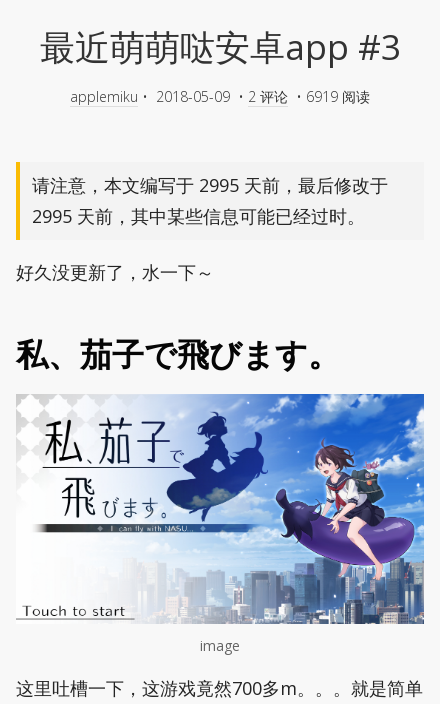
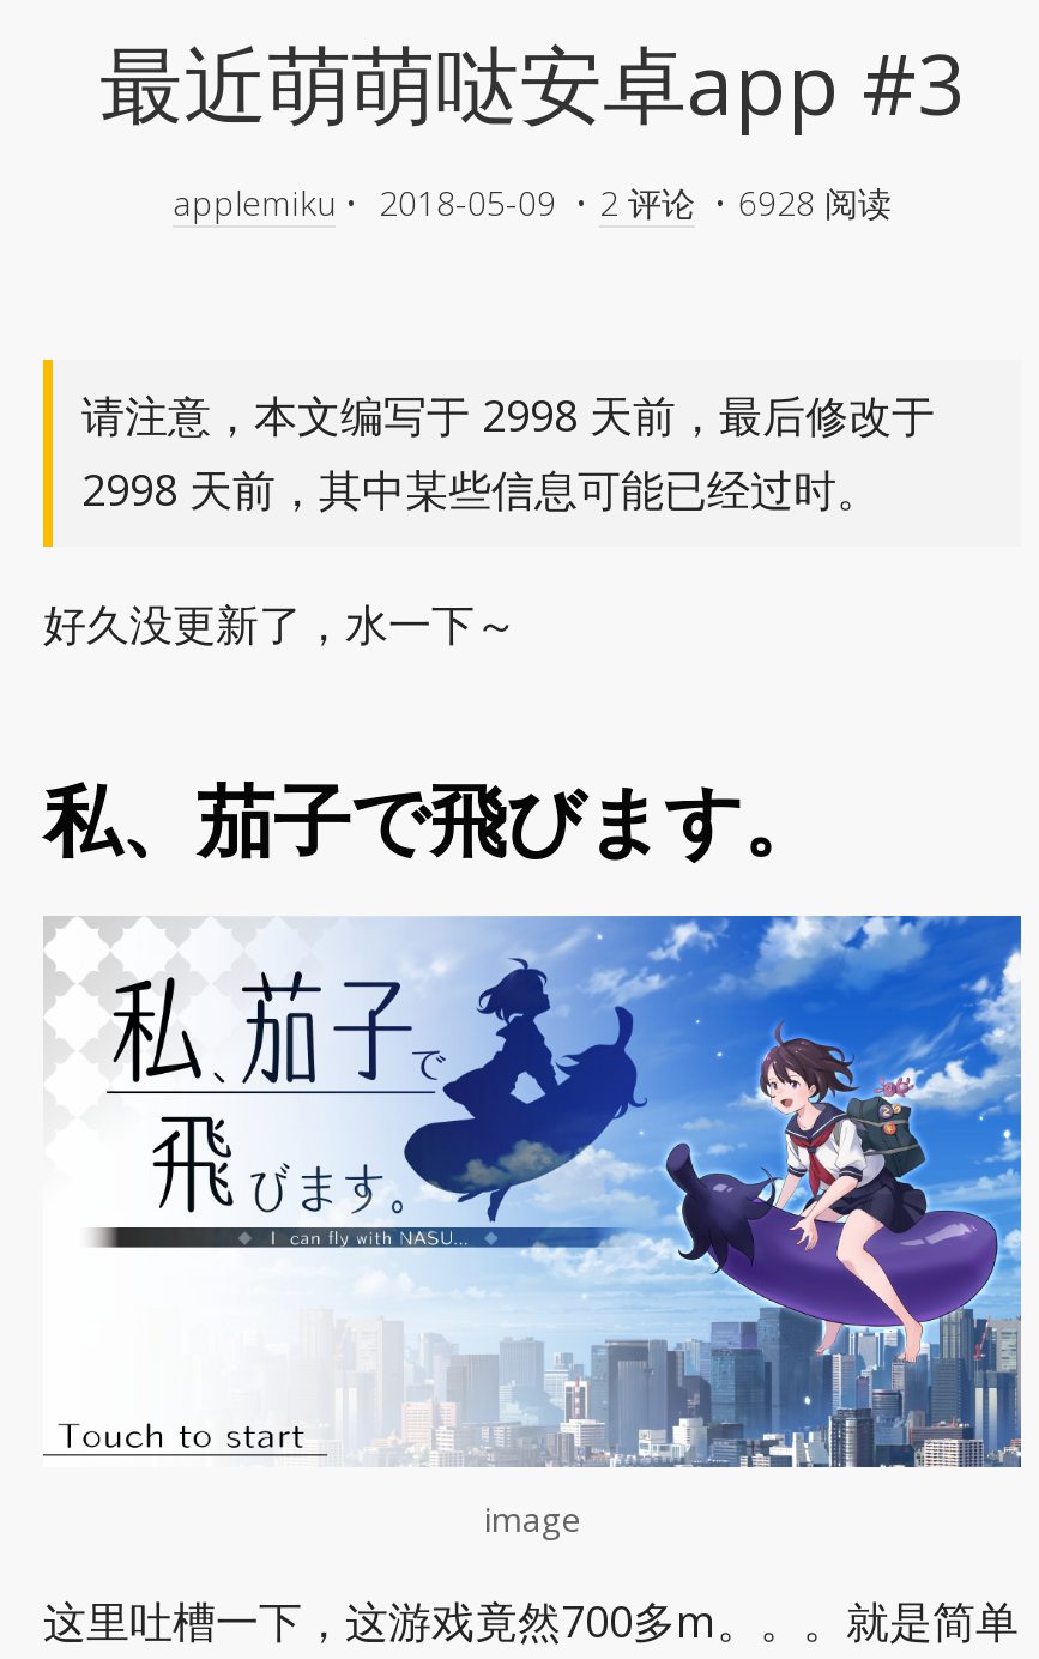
- applemiku • 2018-05-09 • 2 评论• 6919 阅读
+ applemiku • 2018-05-09 • 2 评论• 6928 阅读

- 请注意，本文编写于 2995 天前，最后修改于
+ 请注意，本文编写于 2998 天前，最后修改于

- 2995 天前，其中某些信息可能已经过时。
+ 2998 天前，其中某些信息可能已经过时。
